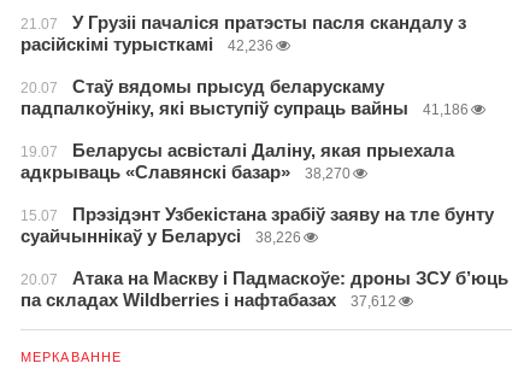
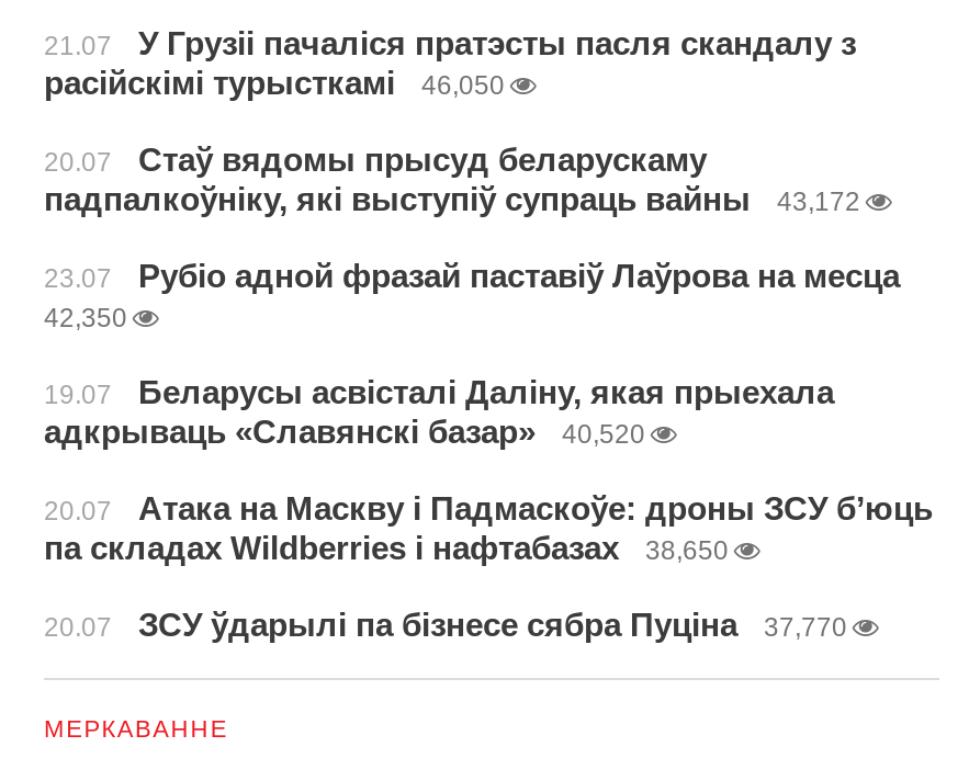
- расійскімі турысткамі 42,236
+ расійскімі турысткамі 46,050

- 41,186
+ 43,172
+ 23.07
+ Рубіо адной фразай паставіў Лаўрова на месца
+ 42,350

moved down: 19.07 | Беларусы асвісталі Даліну, якая прыехала | адкрываць «Славянскі базар»

- 38,270
- 15.07
- Прэзідэнт Узбекістана зрабіў заяву на тле бунту
- суайчыннікаў у Беларусі
- 38,226
+ 40,520

- 37,612
+ 38,650
+ 20.07
+ ЗСУ ўдарылі па бізнесе сябра Пуціна
+ 37,770
